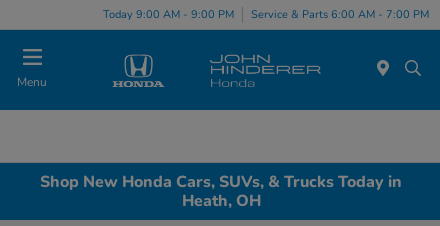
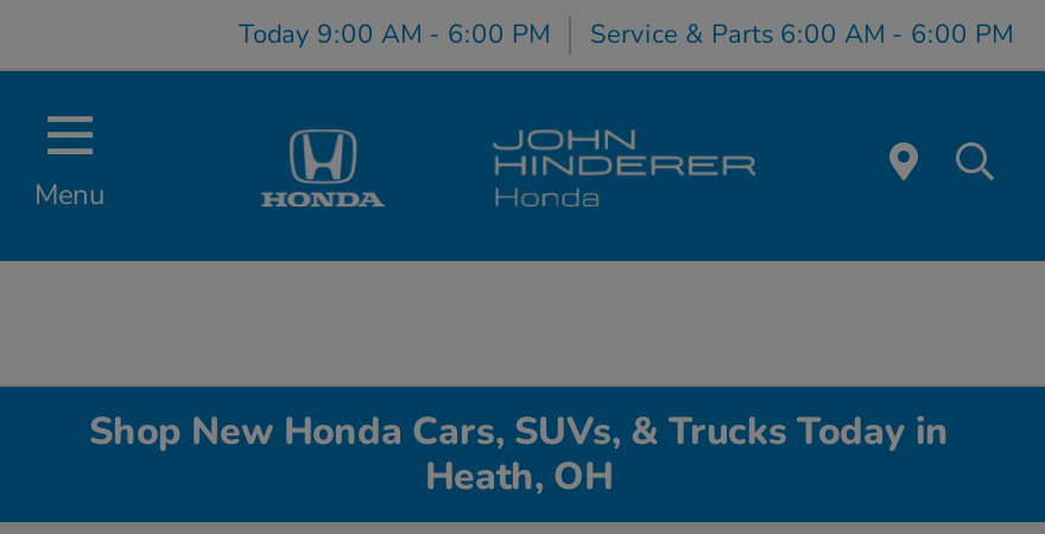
- Today 9:00 AM - 9:00 PM
+ Today 9:00 AM - 6:00 PM

- Service & Parts 6:00 AM - 7:00 PM
+ Service & Parts 6:00 AM - 6:00 PM
